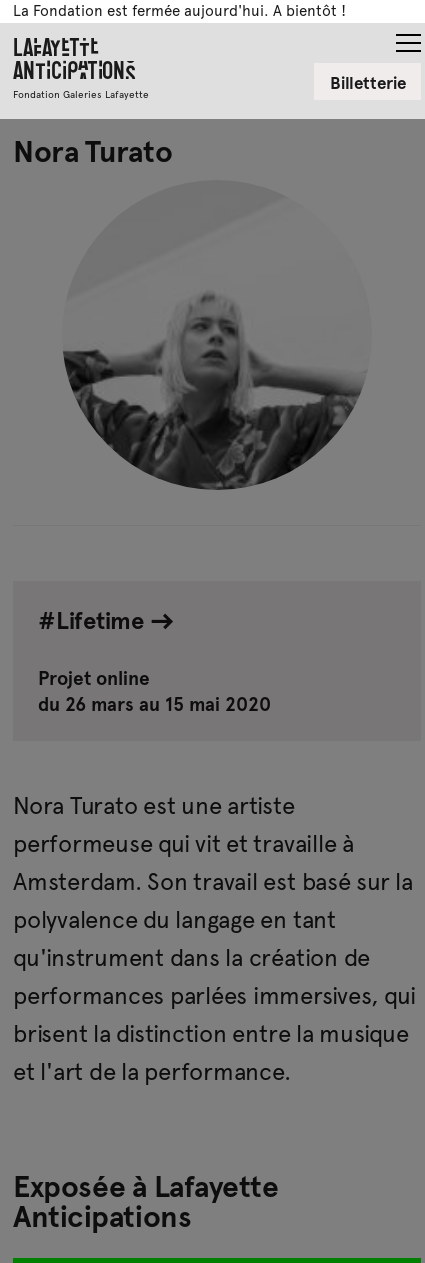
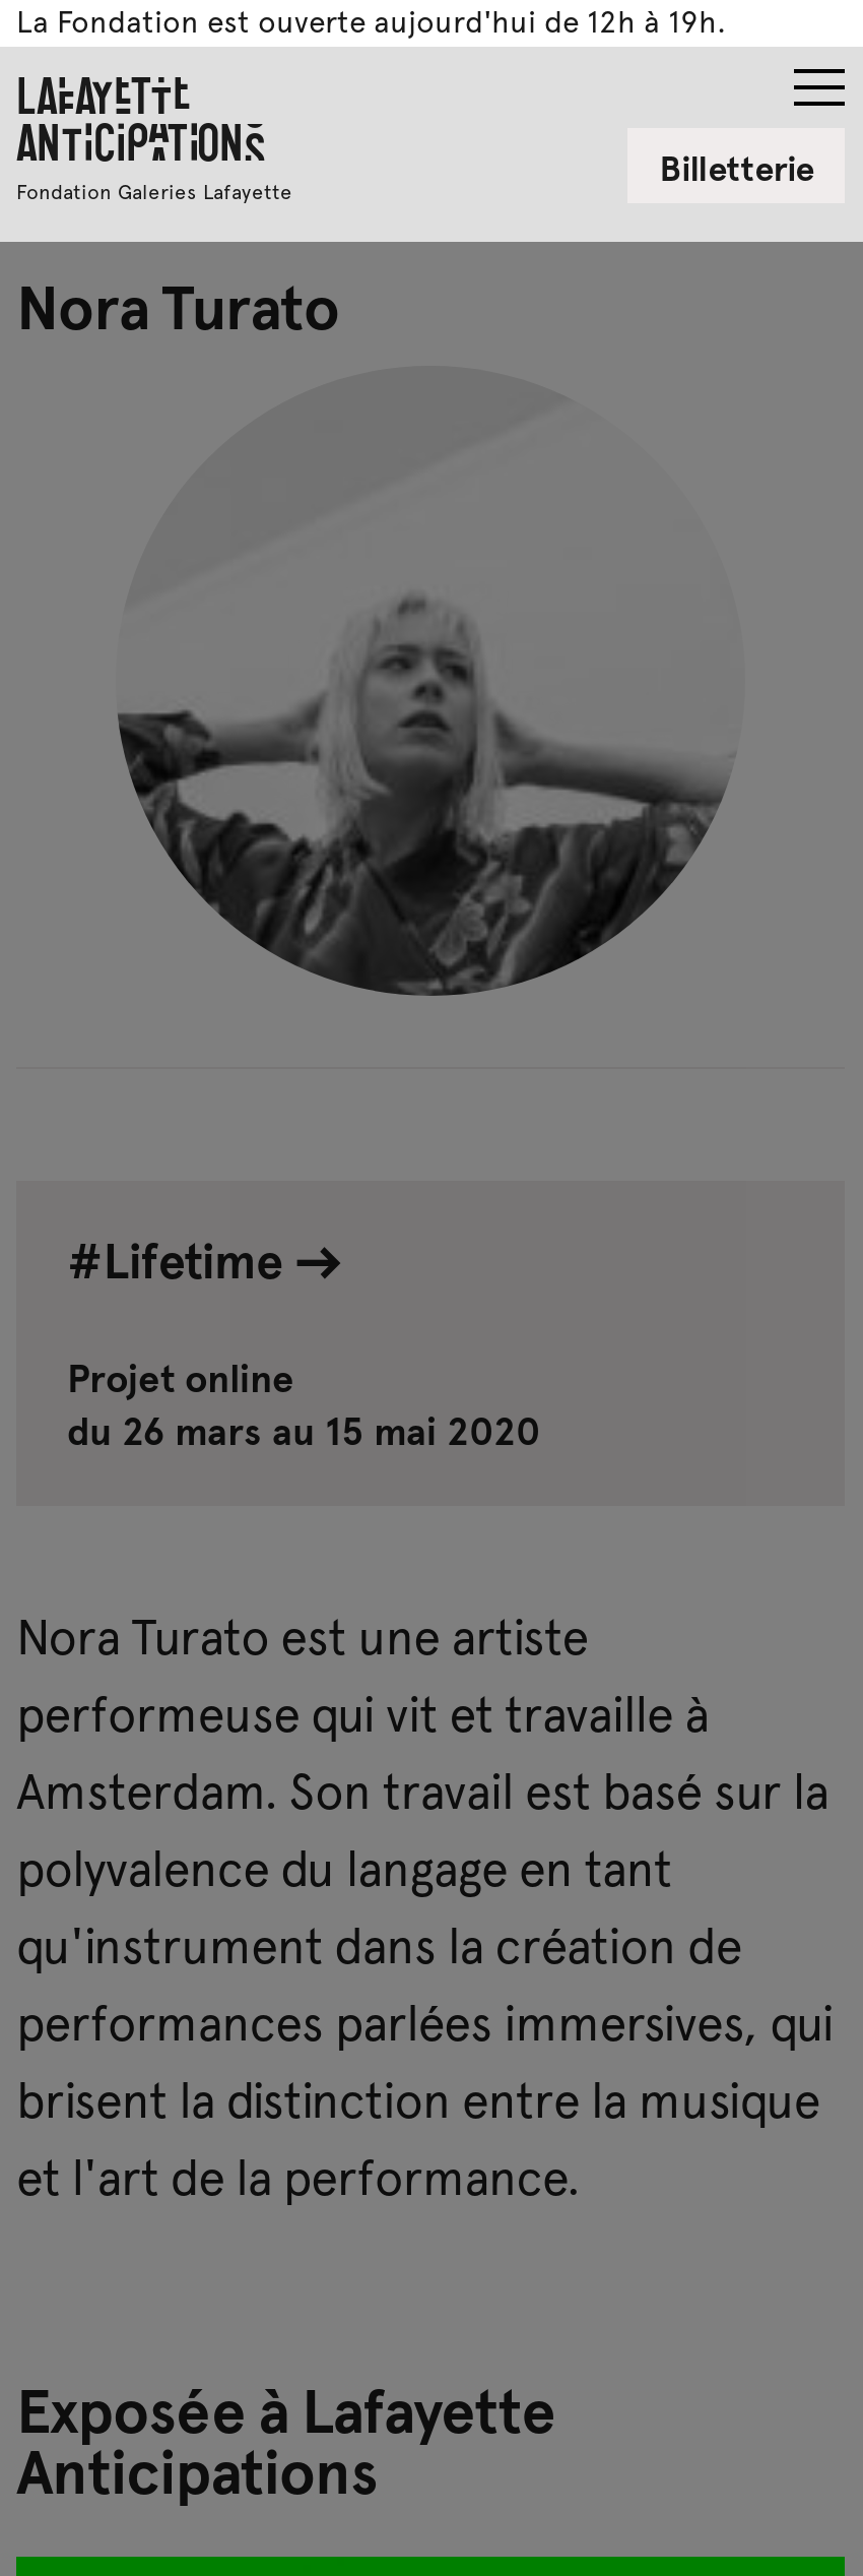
- La Fondation est fermée aujourd'hui. A bientôt !
+ La Fondation est ouverte aujourd'hui de 12h à 19h.
